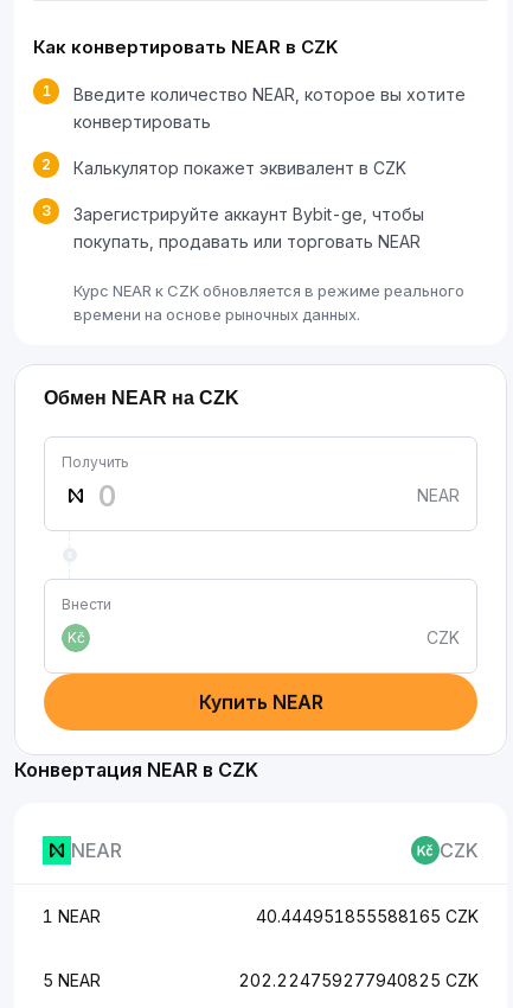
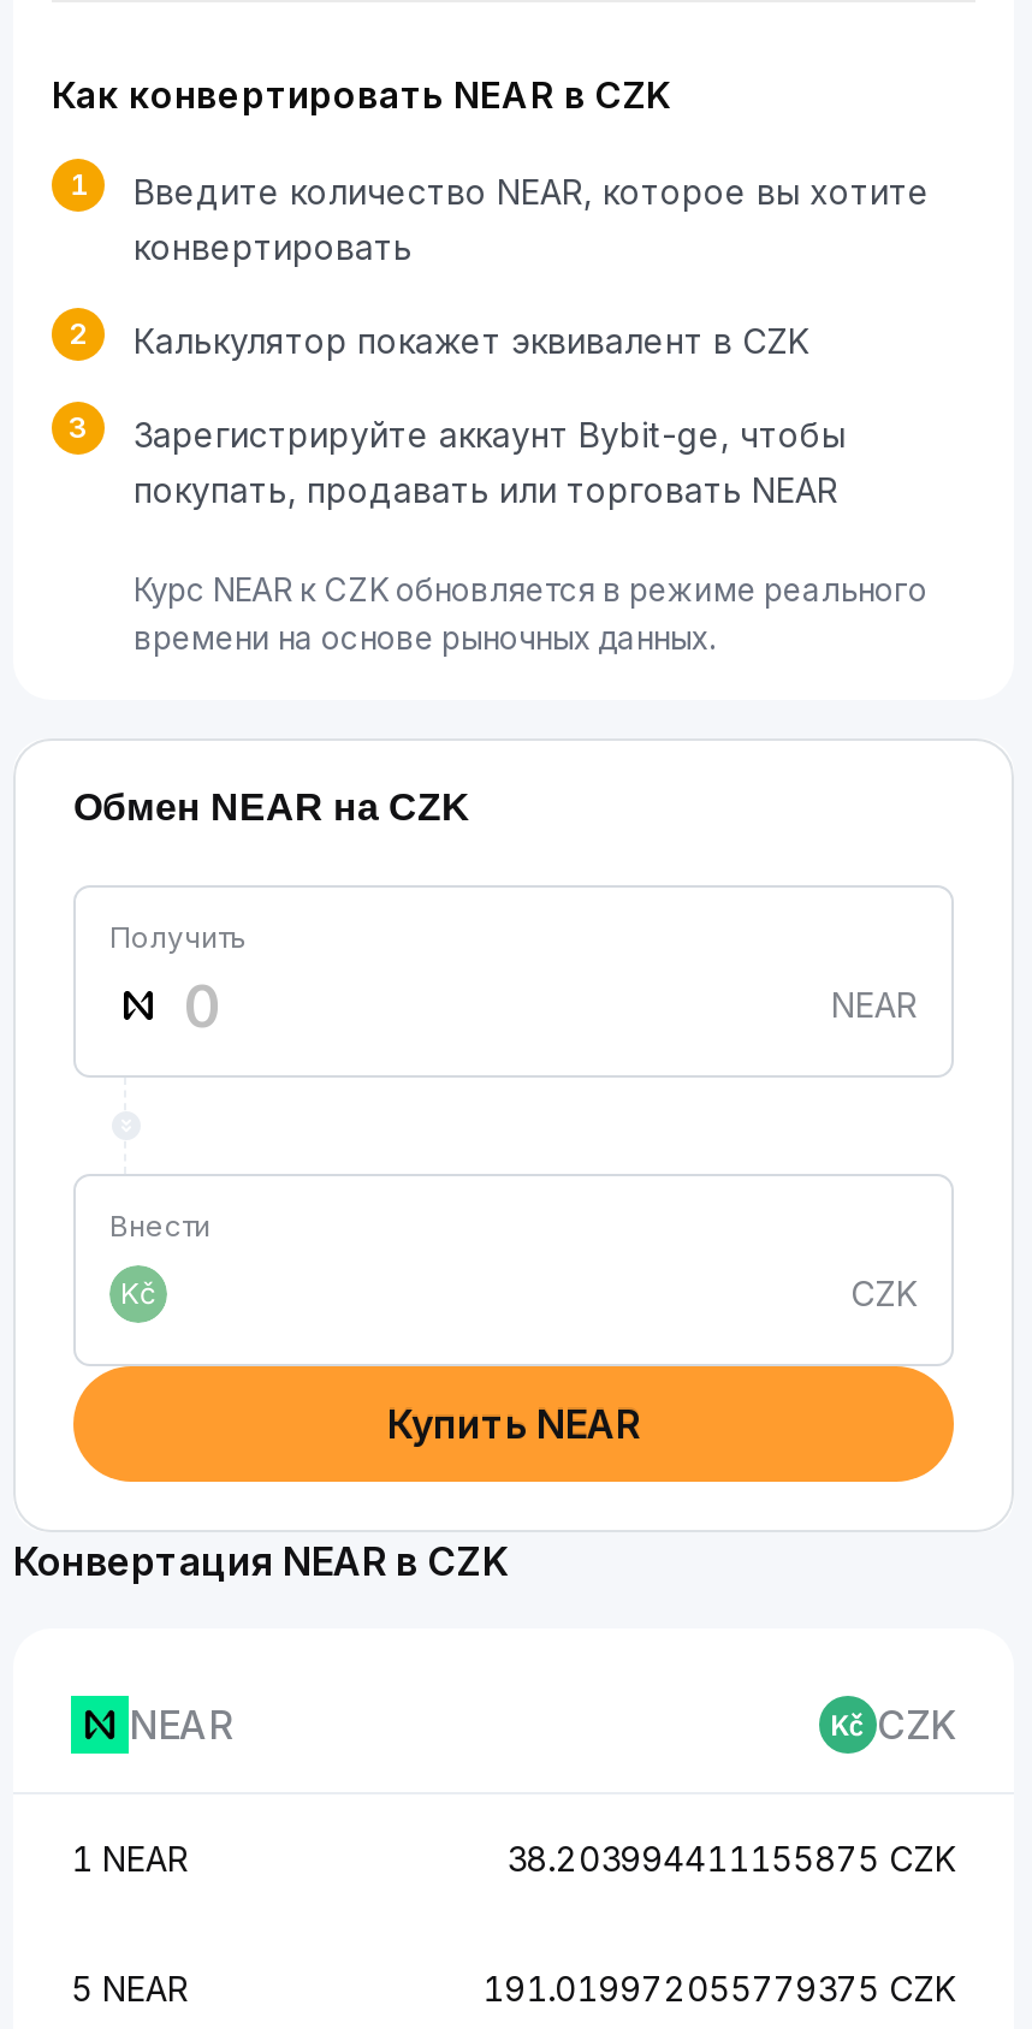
- 40.444951855588165 CZK
+ 38.203994411155875 CZK

- 202.224759277940825 CZK
+ 191.019972055779375 CZK
